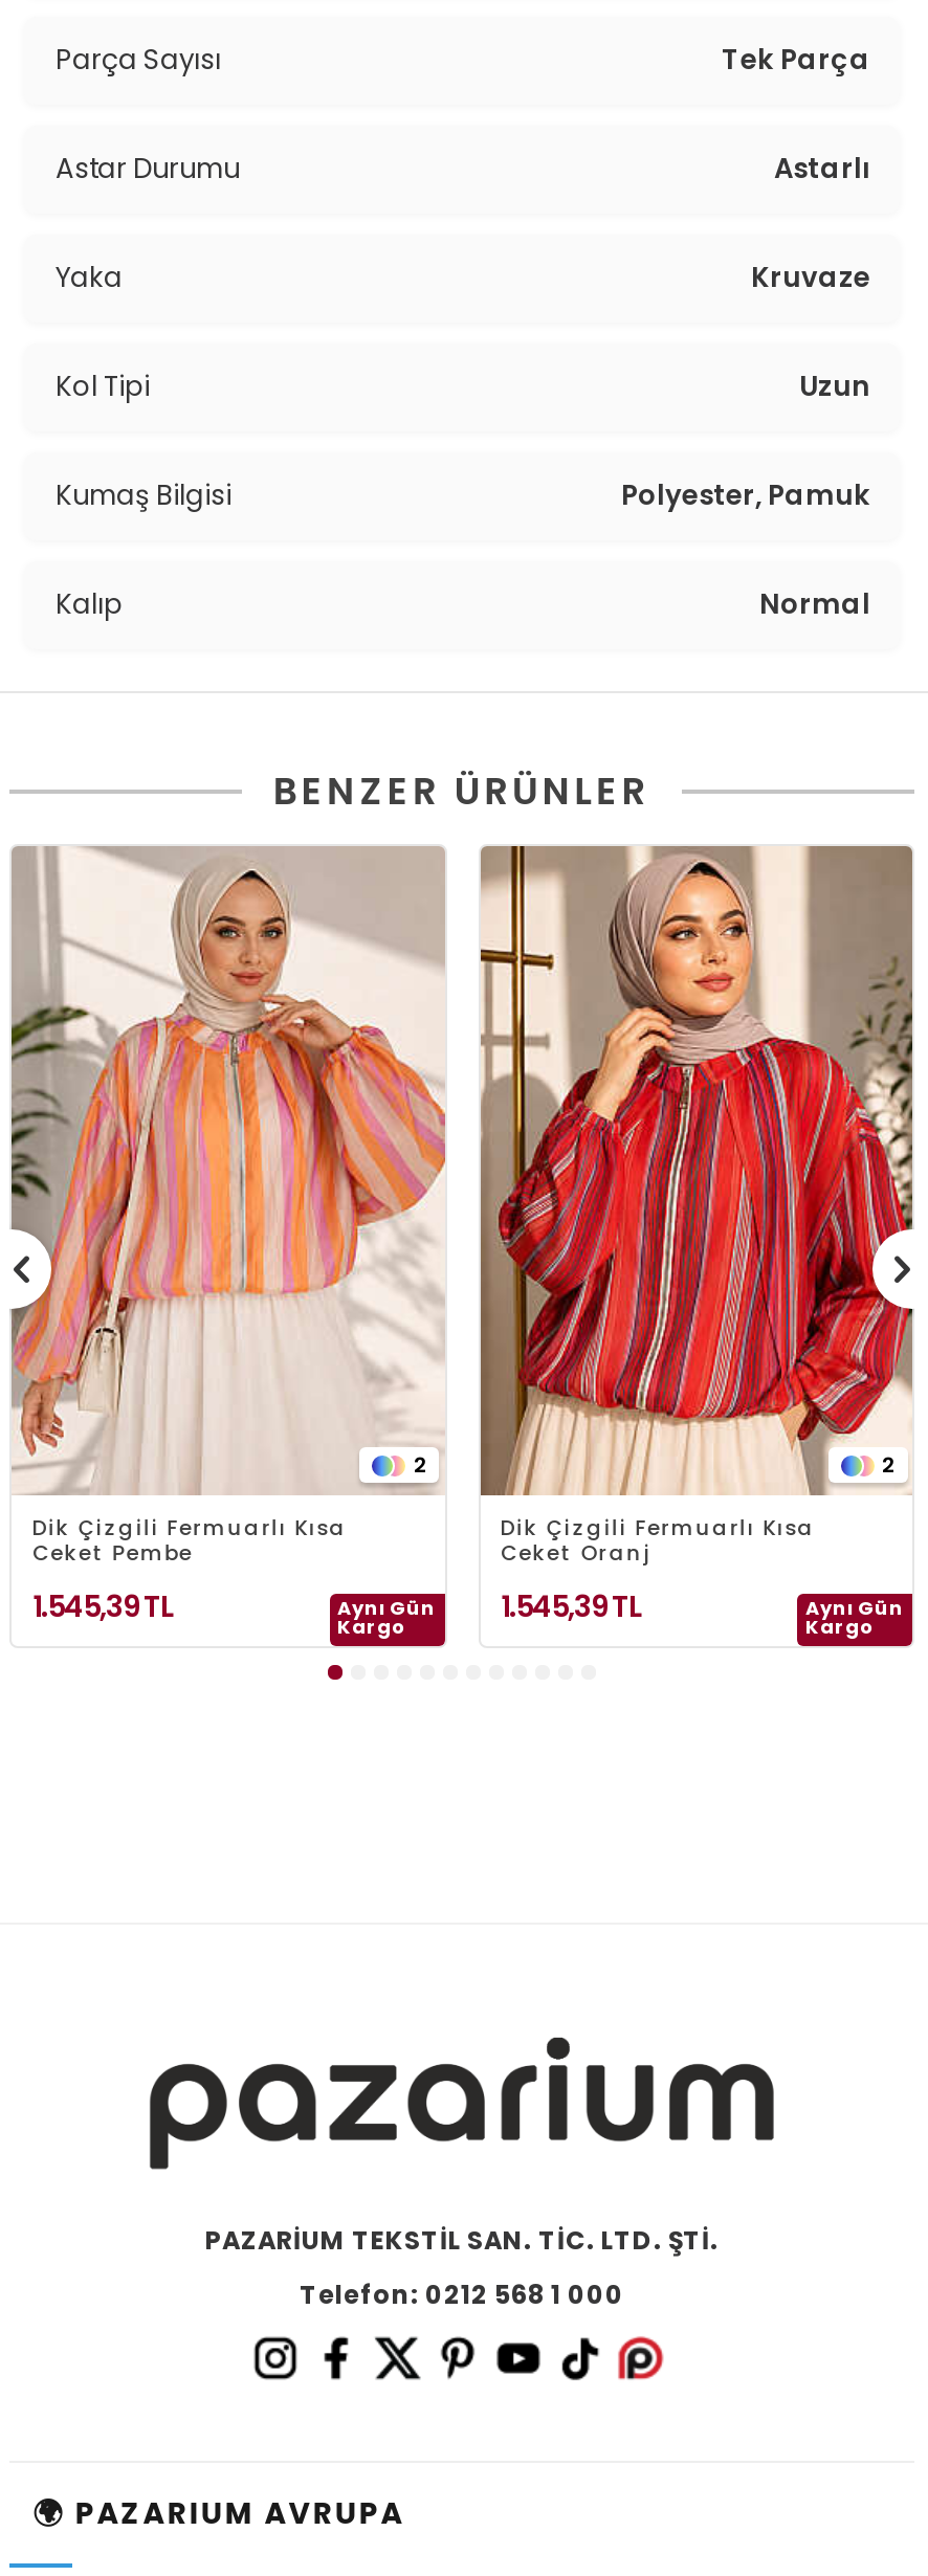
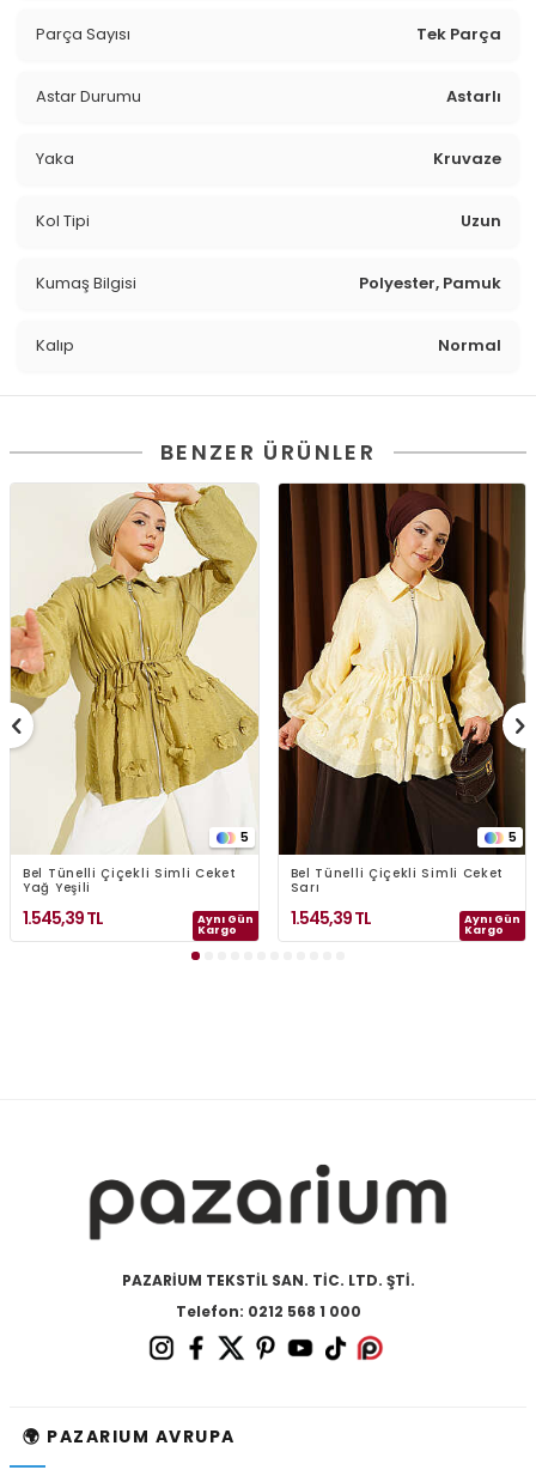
- [image]
- 2
+ [image]
+ 5

- [image]
- 2
+ [image]
+ 5

- Dik Çizgili Fermuarlı Kısa
- Ceket Pembe
+ Bel Tünelli Çiçekli Simli Ceket
+ Yağ Yeşili

- Dik Çizgili Fermuarlı Kısa
- Ceket Oranj
+ Bel Tünelli Çiçekli Simli Ceket
+ Sarı
